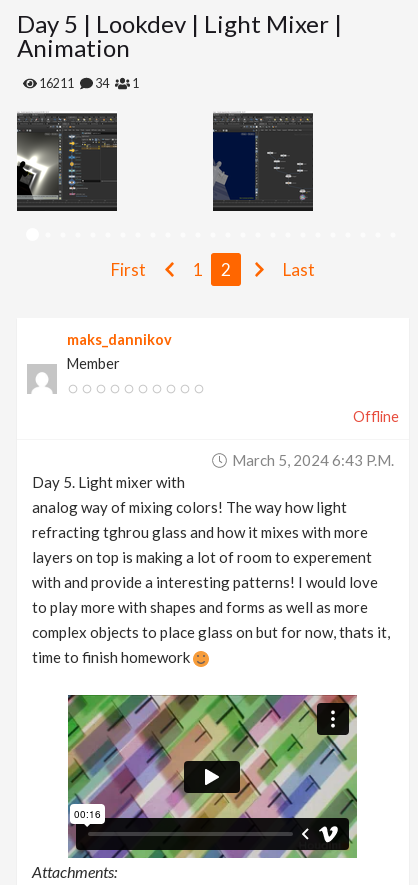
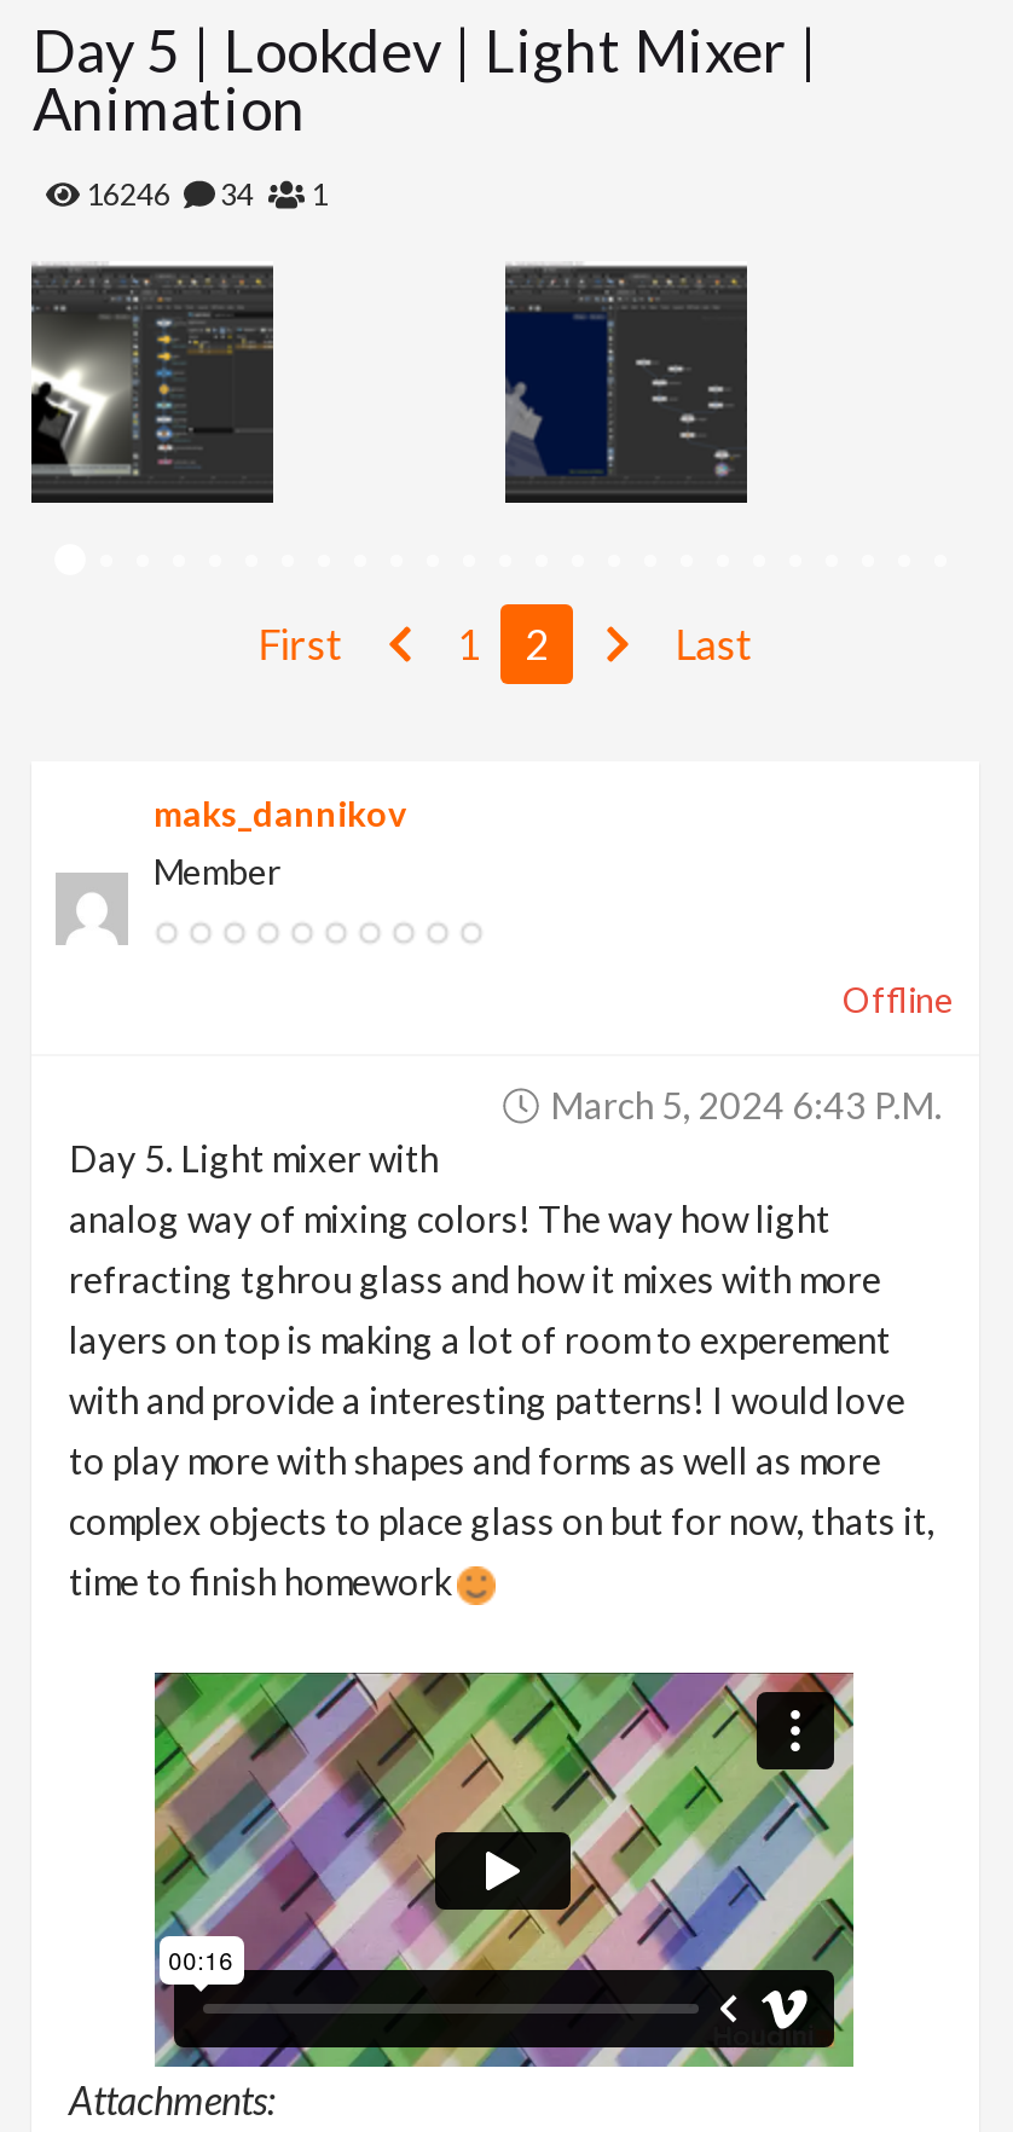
- 16211
+ 16246
